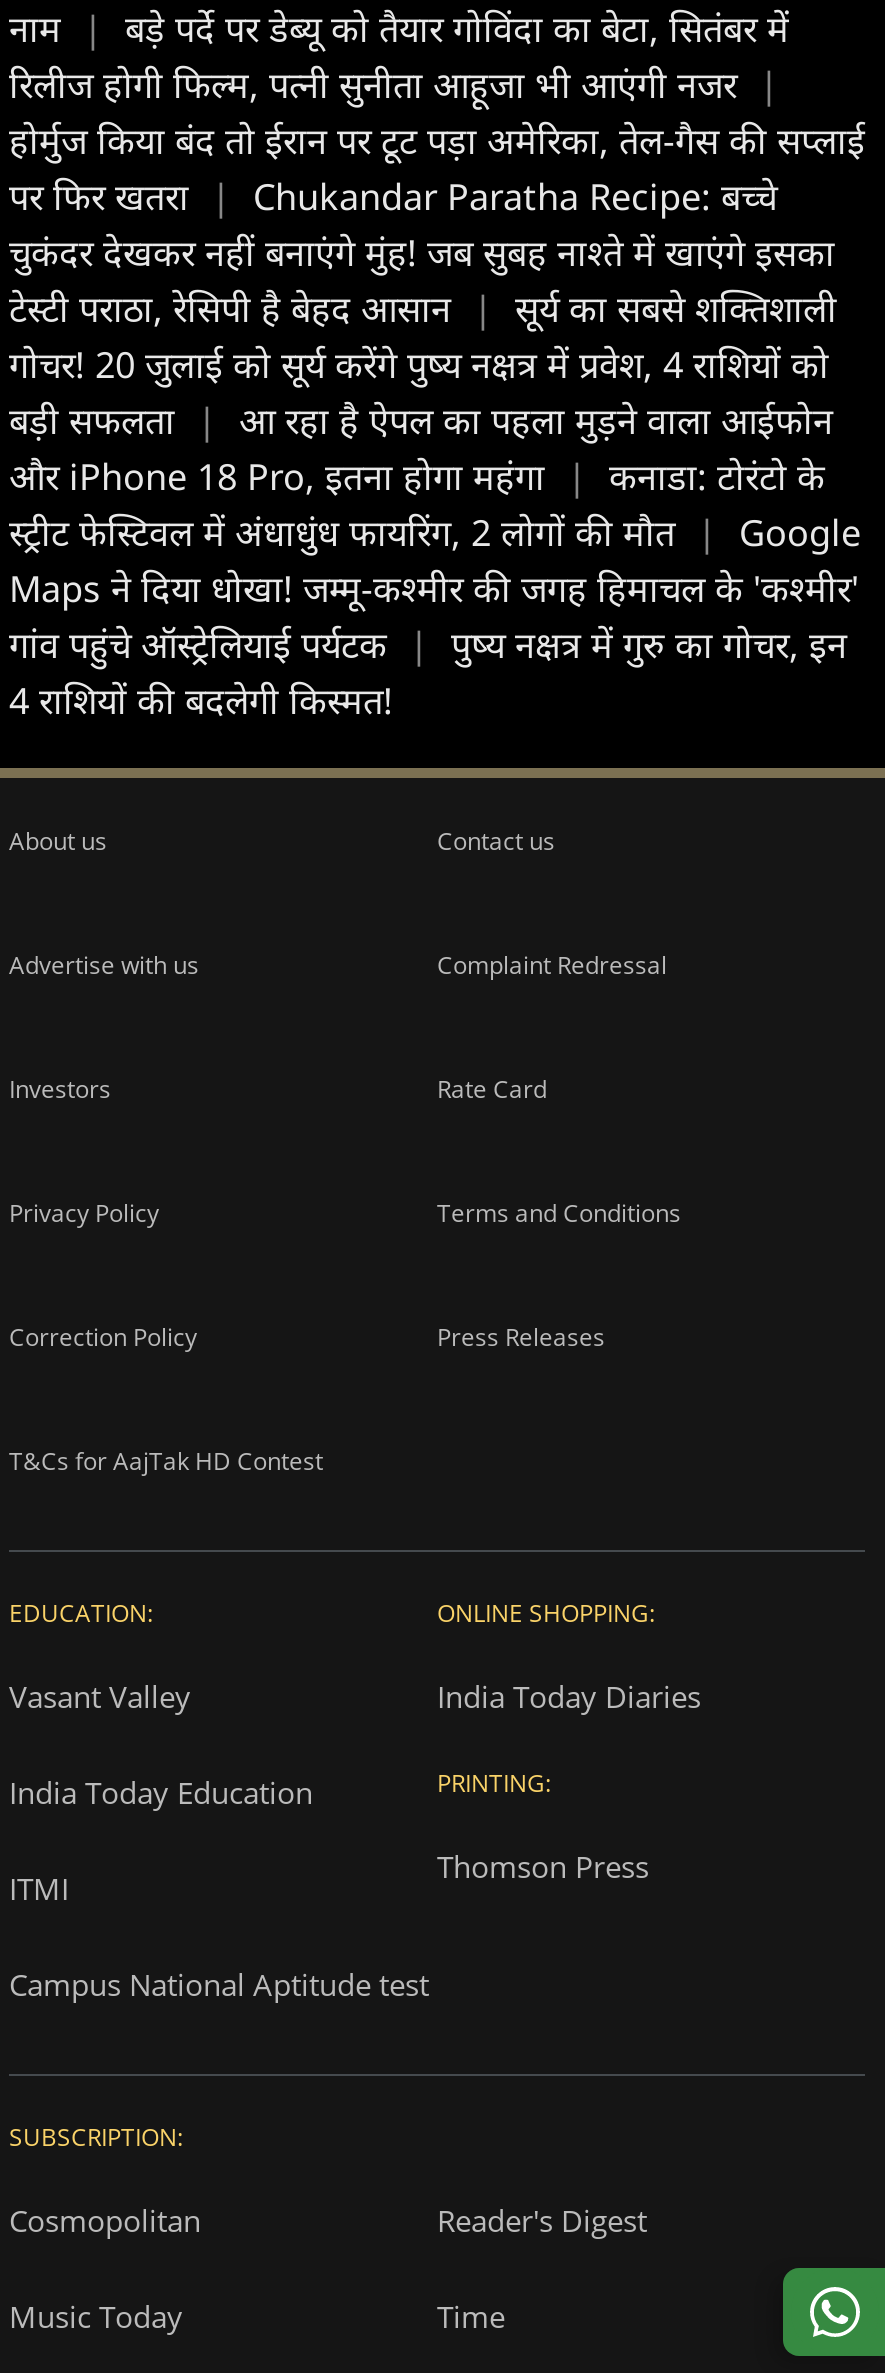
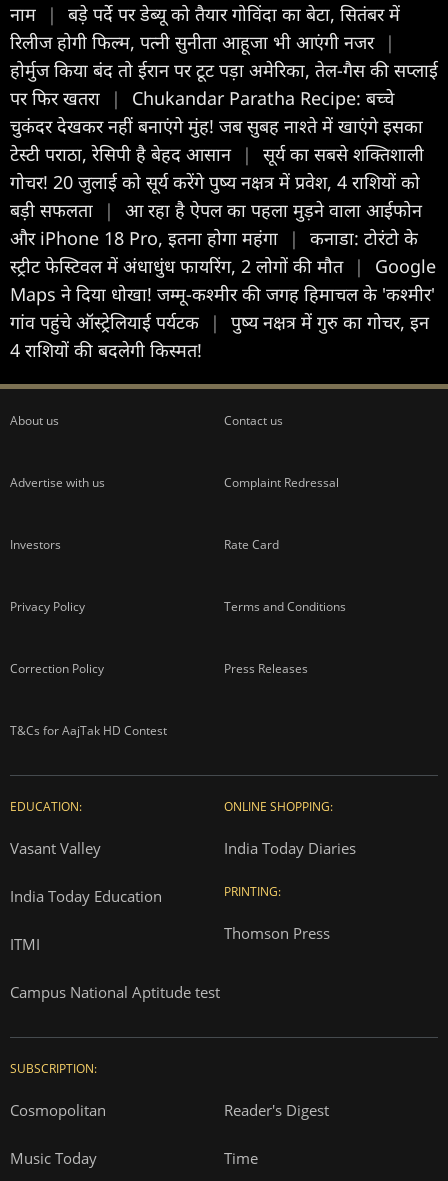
- [image]
